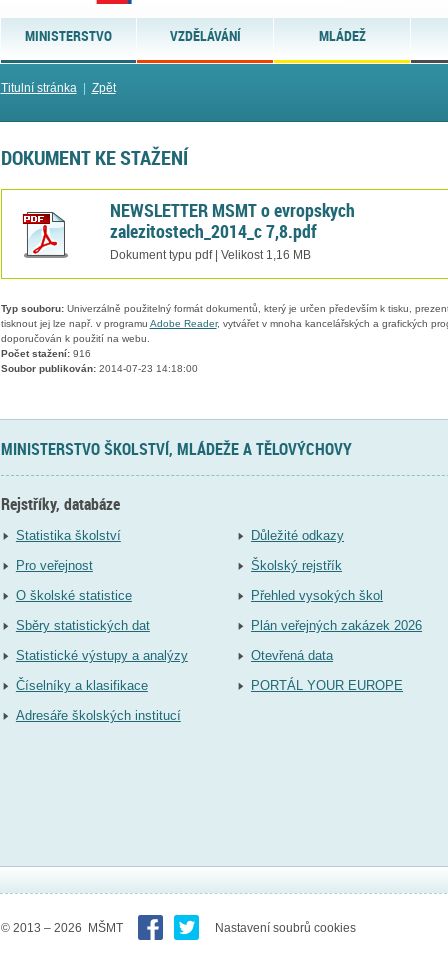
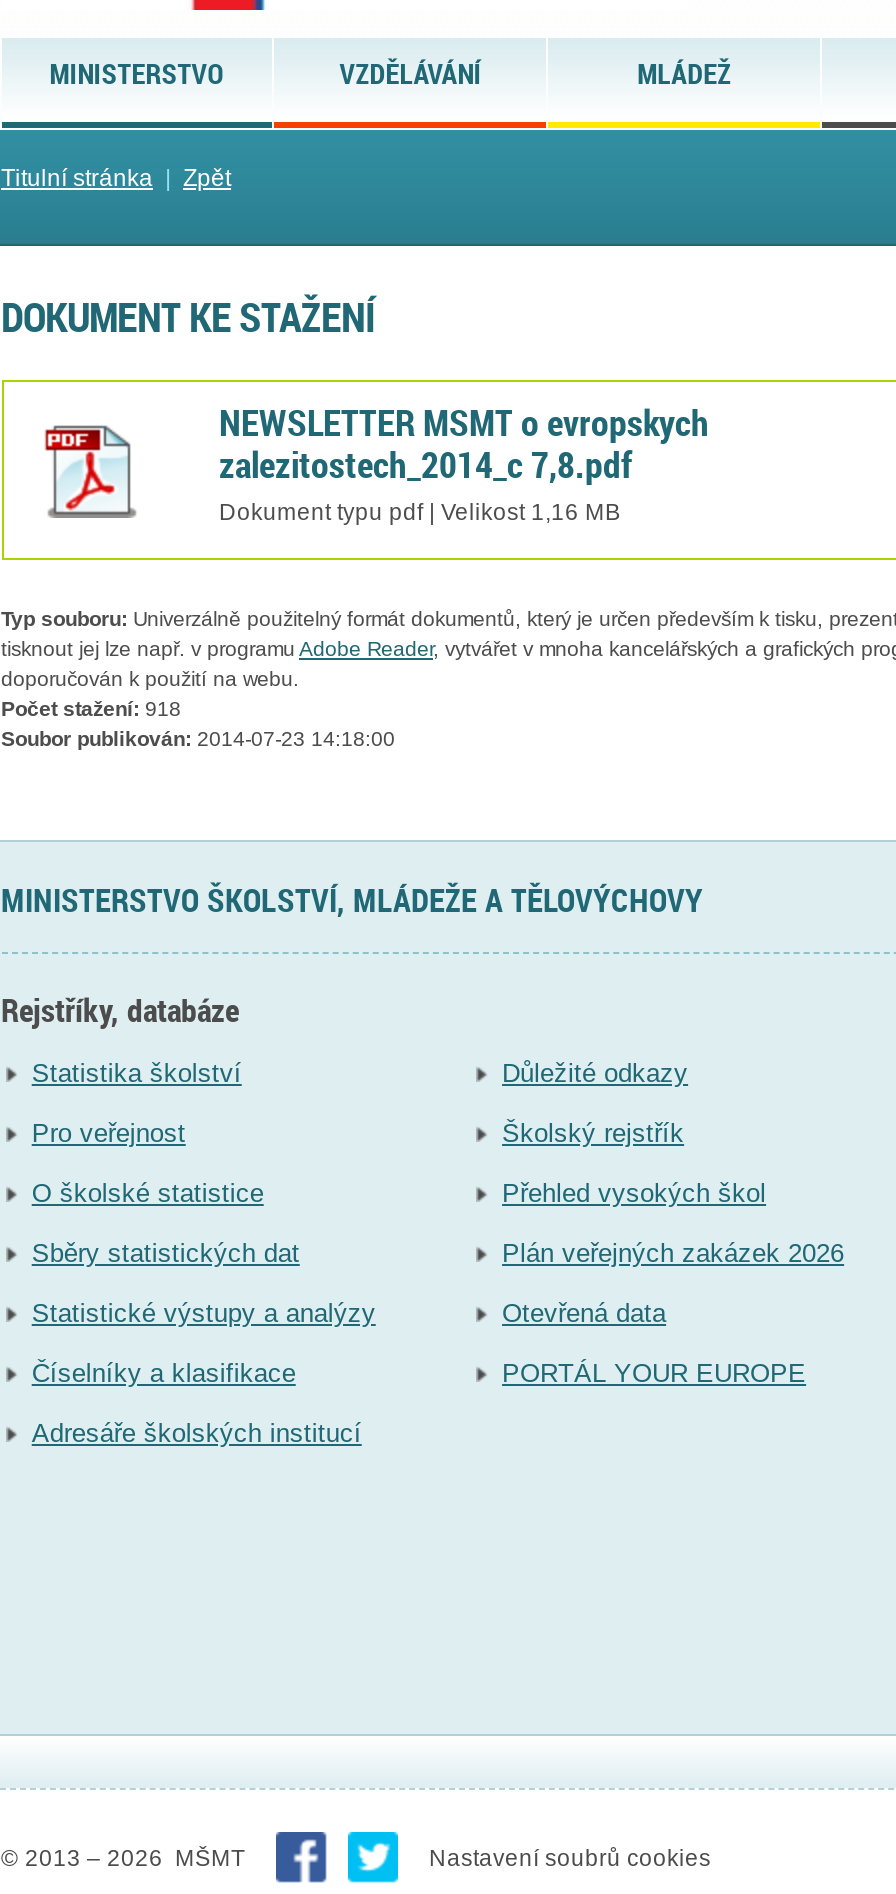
- Počet stažení: 916
+ Počet stažení: 918
